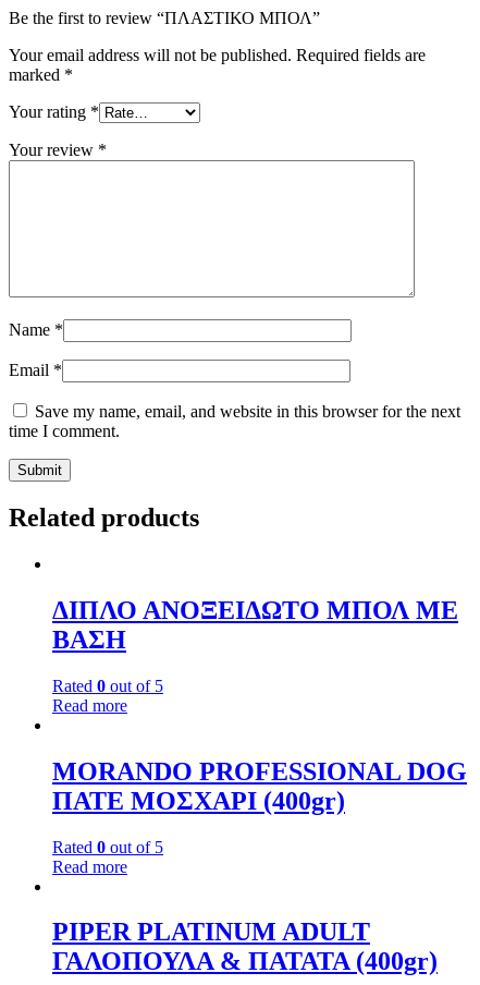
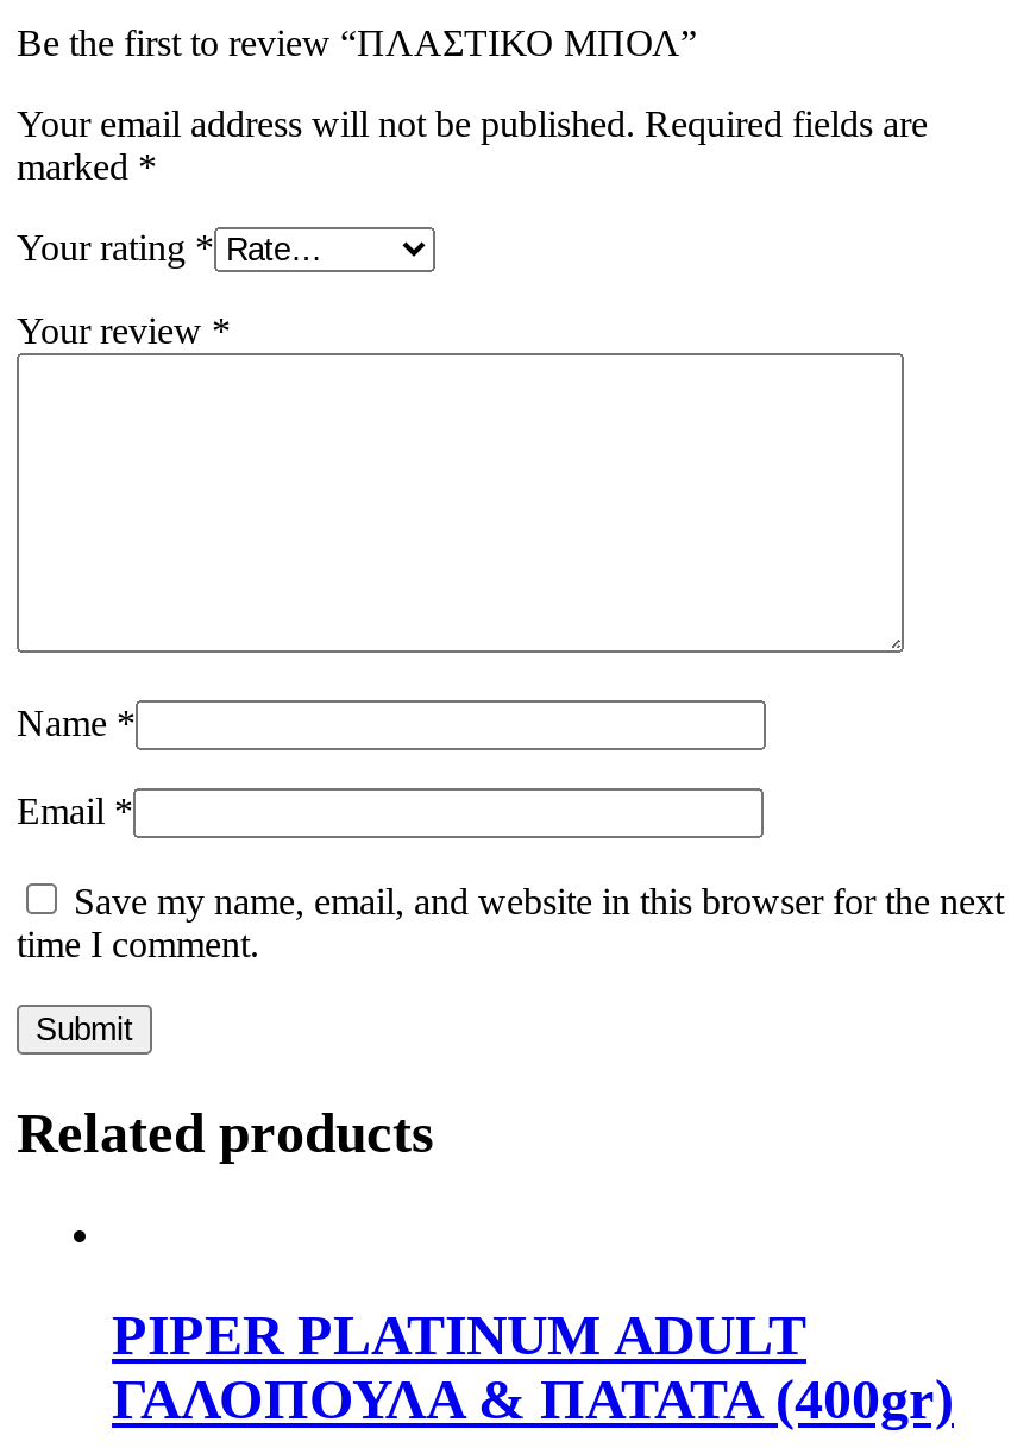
- ΔΙΠΛΟ ΑΝΟΞΕΙΔΩΤΟ ΜΠΟΛ ΜΕ
- ΒΑΣΗ
- Rated 0 out of 5
- Read more
- MORANDO PROFESSIONAL DOG
- ΠΑΤΕ ΜΟΣΧΑΡΙ (400gr)
- Rated 0 out of 5
- Read more
